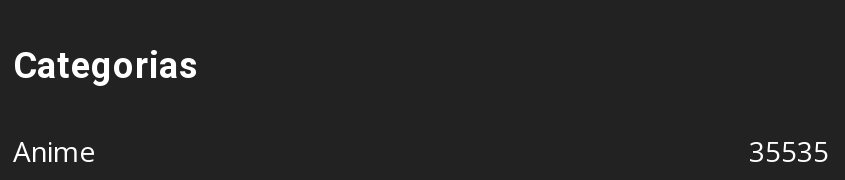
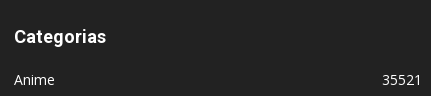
- 35535
+ 35521
